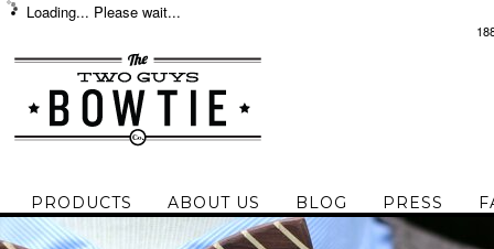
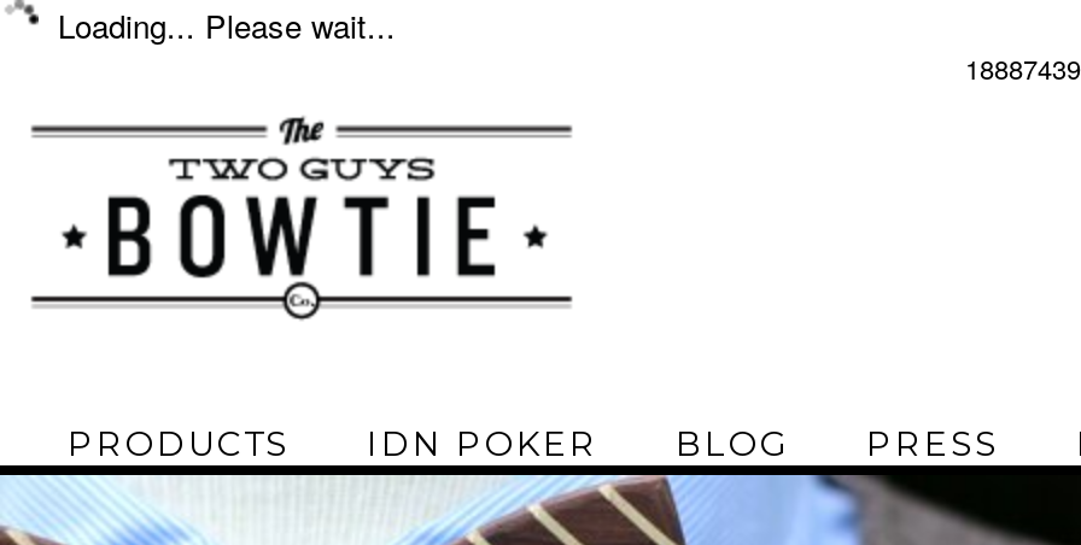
- ABOUT US
+ IDN POKER
